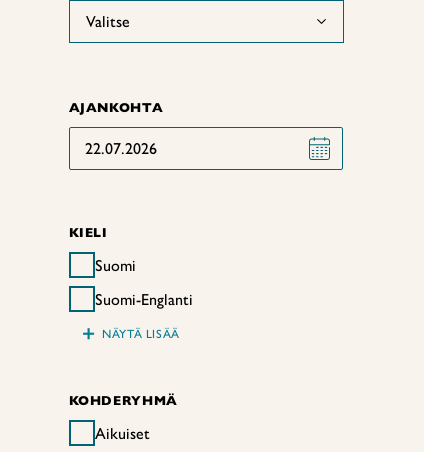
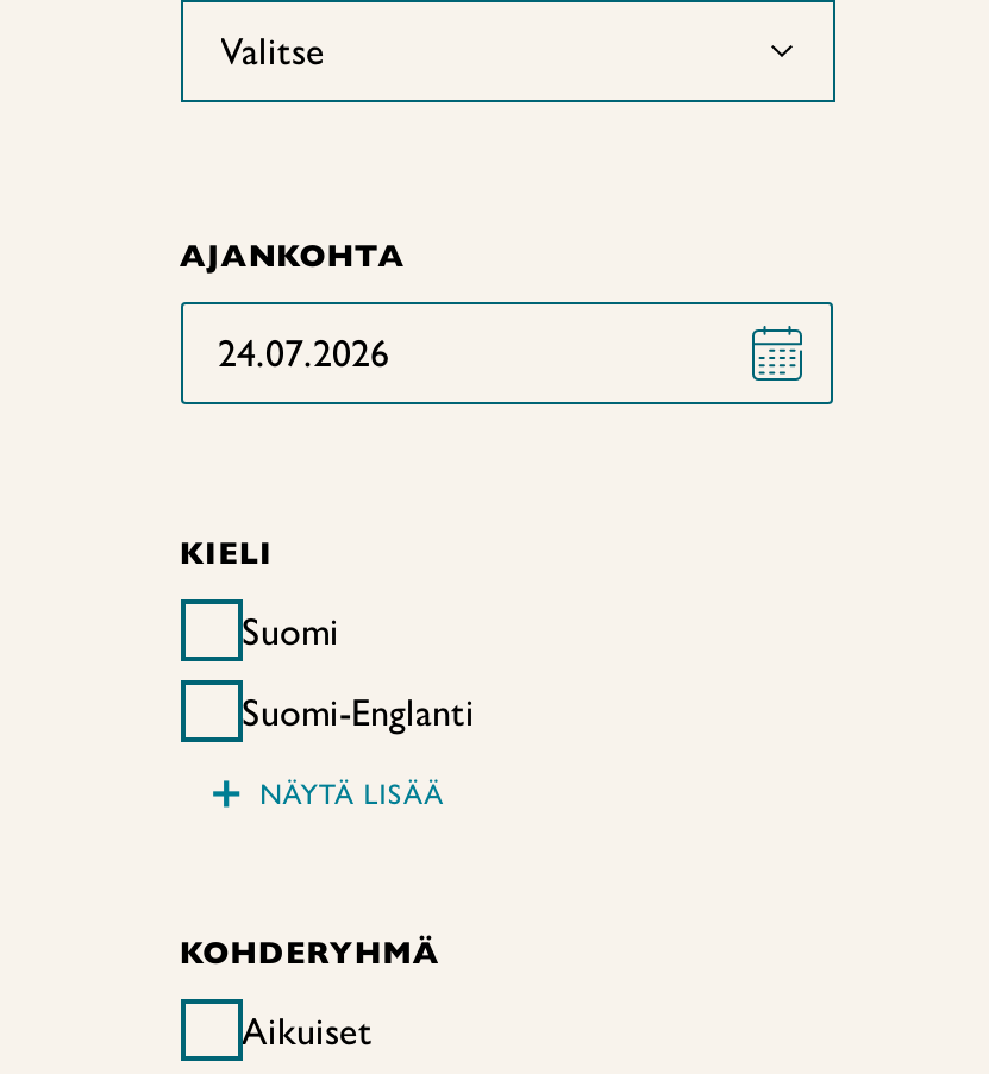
- 22.07.2026
+ 24.07.2026
